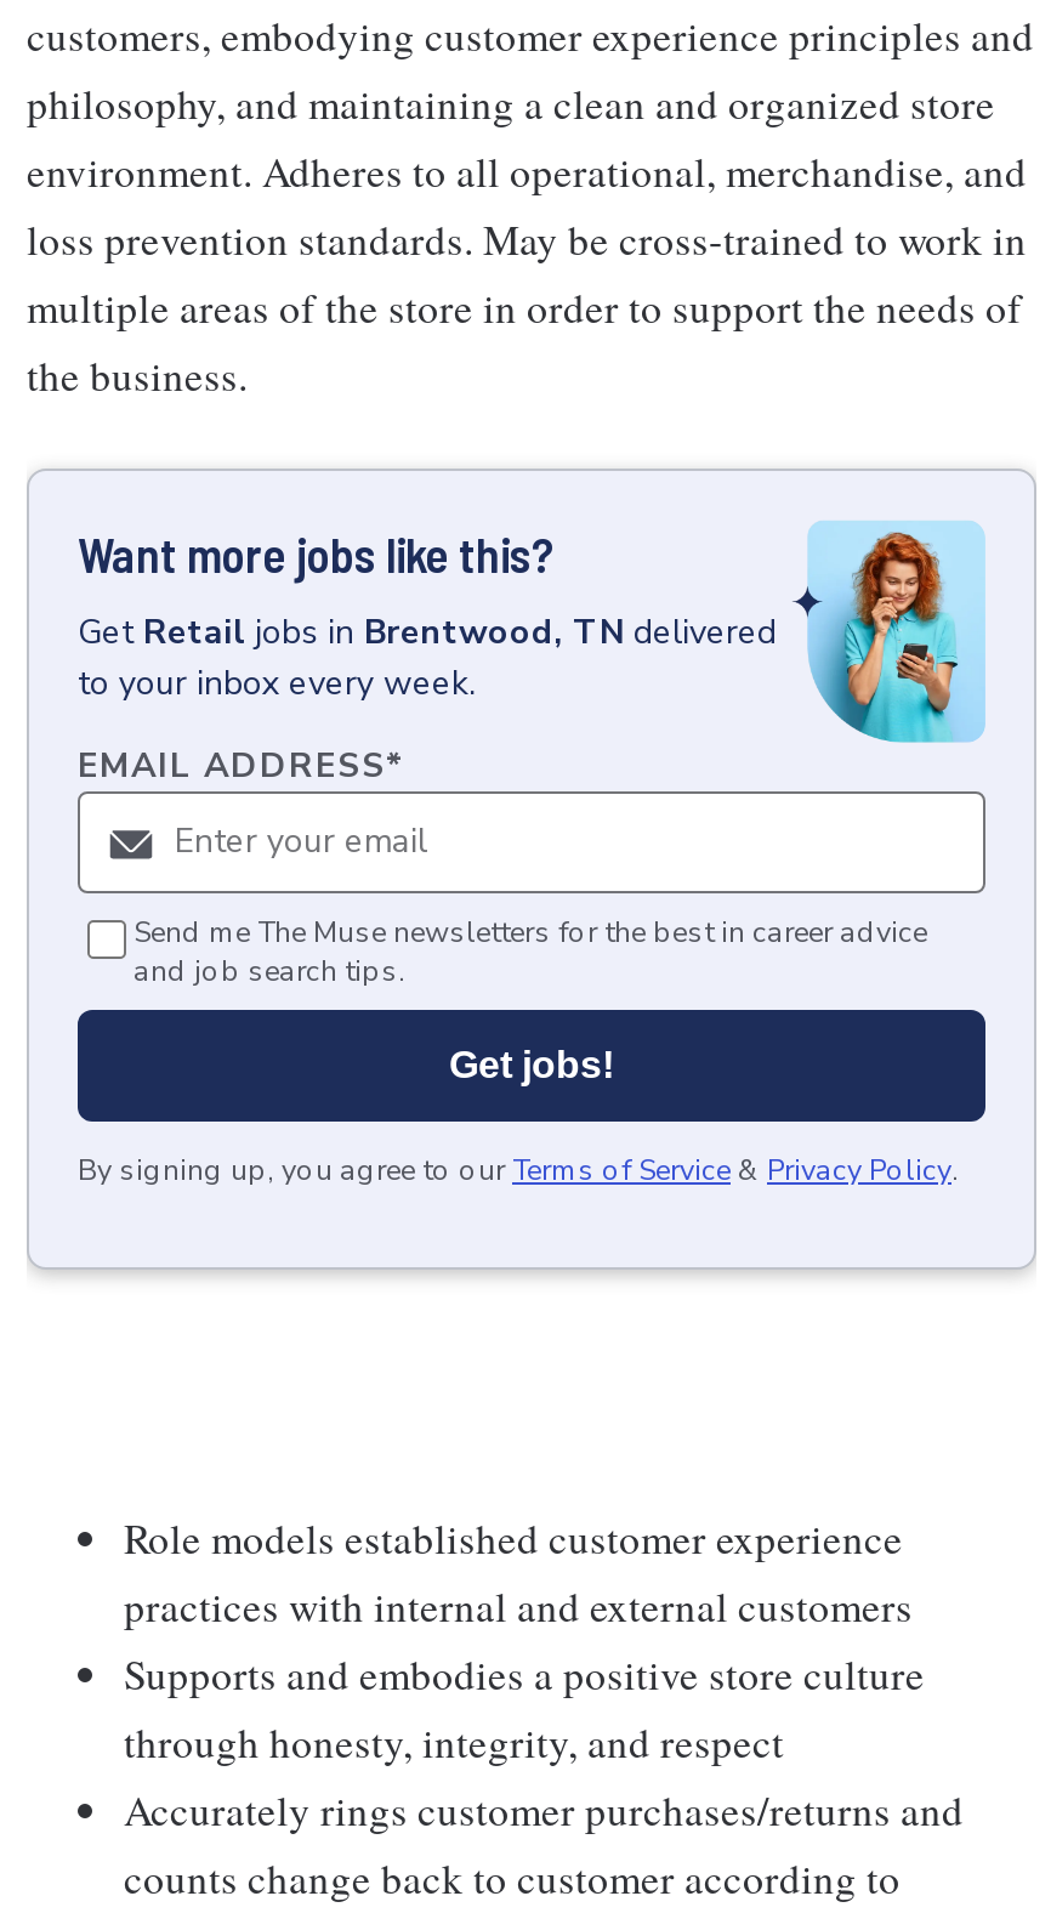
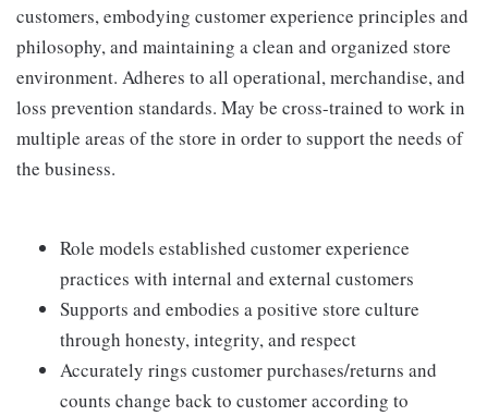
- [image]
- Want more jobs like this?
- Get Retail jobs in Brentwood, TN delivered
- to your inbox every week.
- EMAIL ADDRESS*

- Send me The Muse newsletters for the best in career advice
- and job search tips.
- Get jobs!
- By signing up, you agree to our Terms of Service & Privacy Policy.
